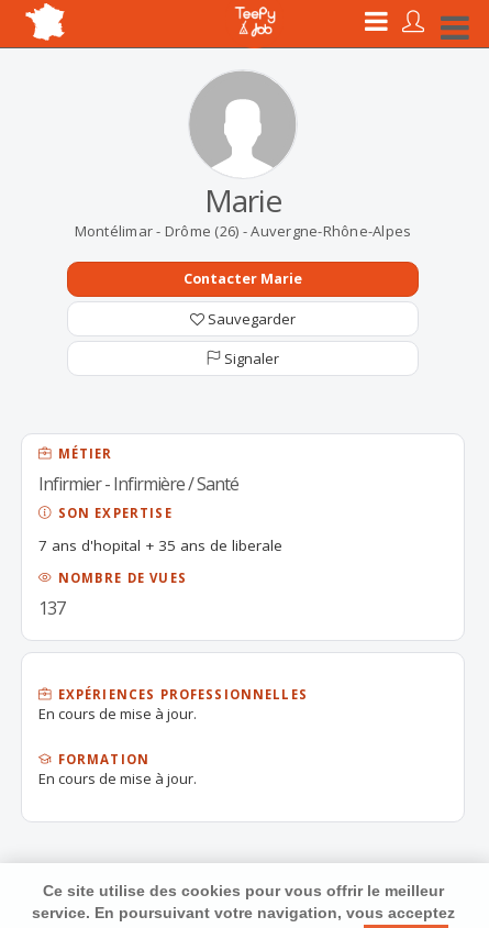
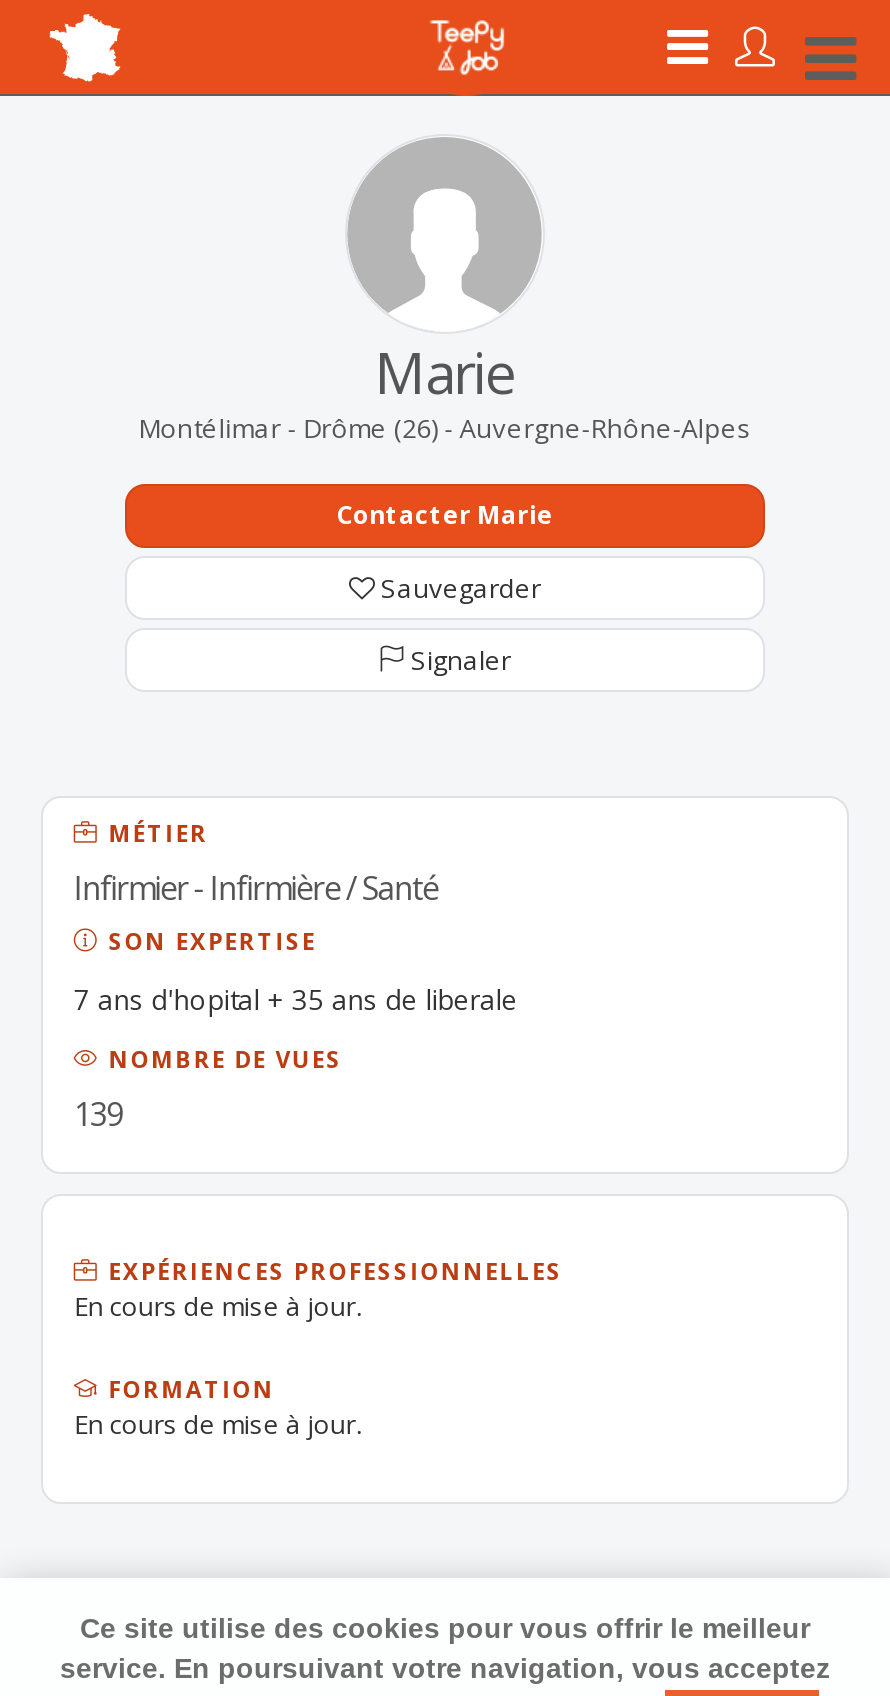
- 137
+ 139
